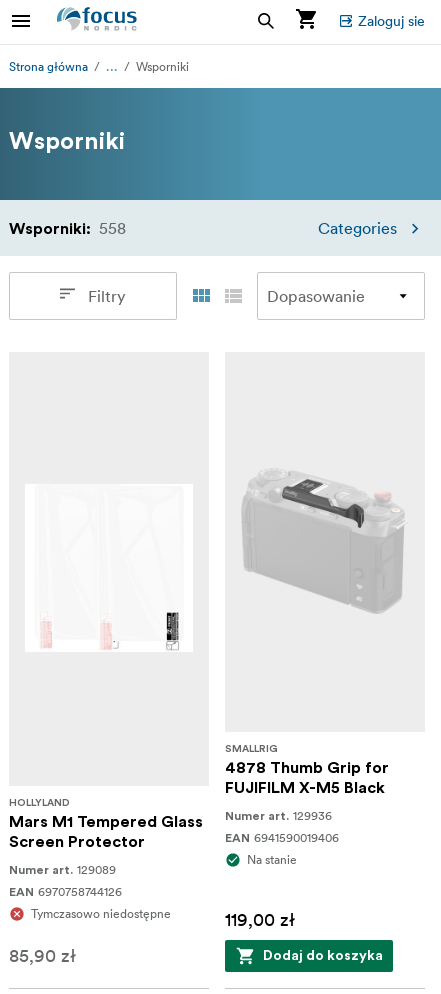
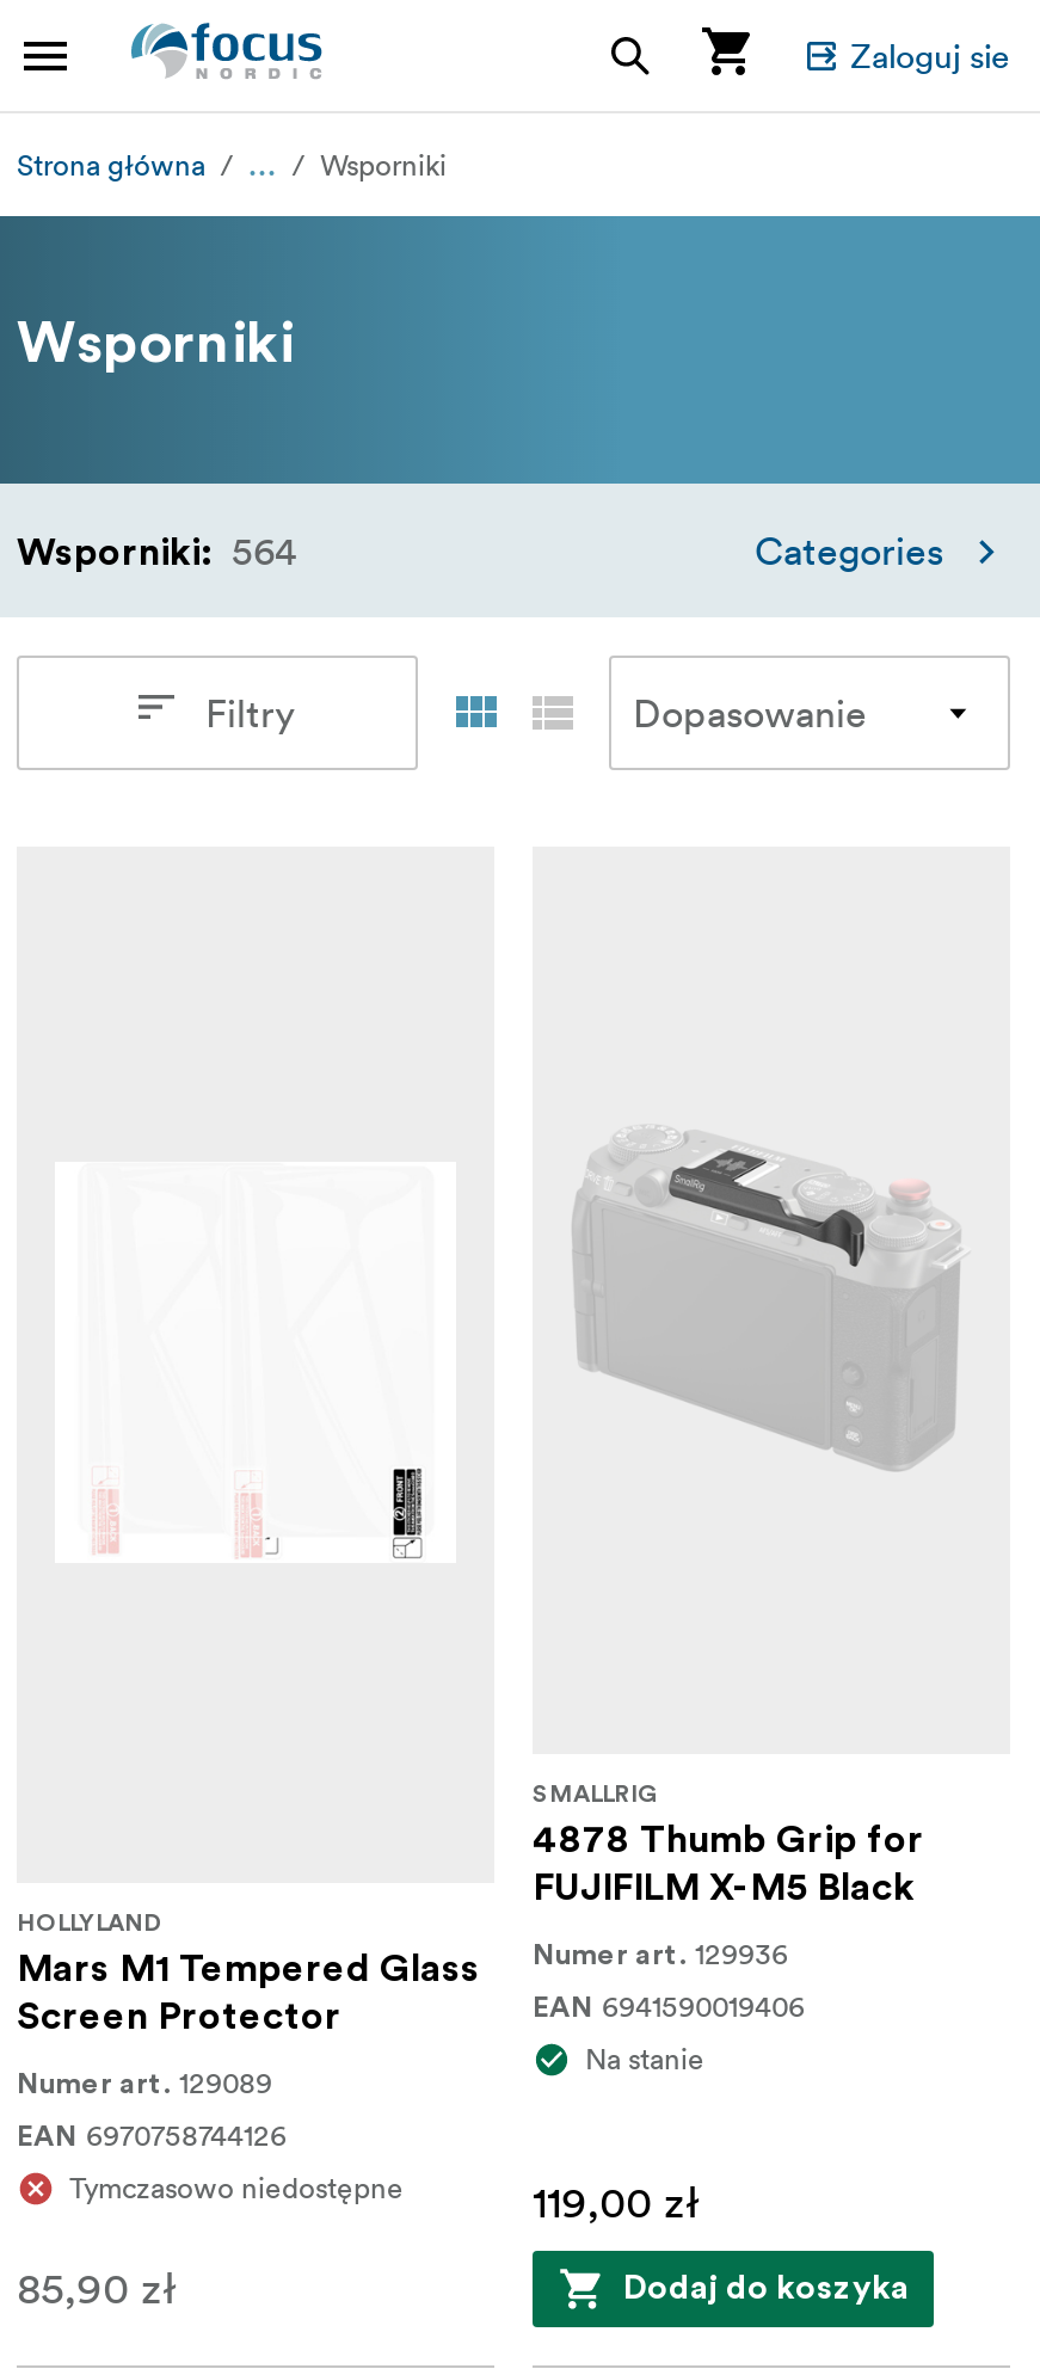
- Wsporniki: 558
+ Wsporniki: 564
